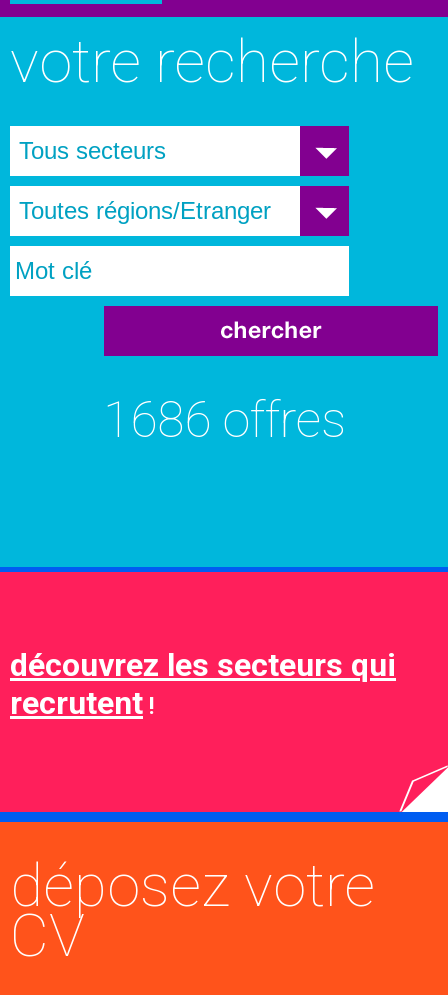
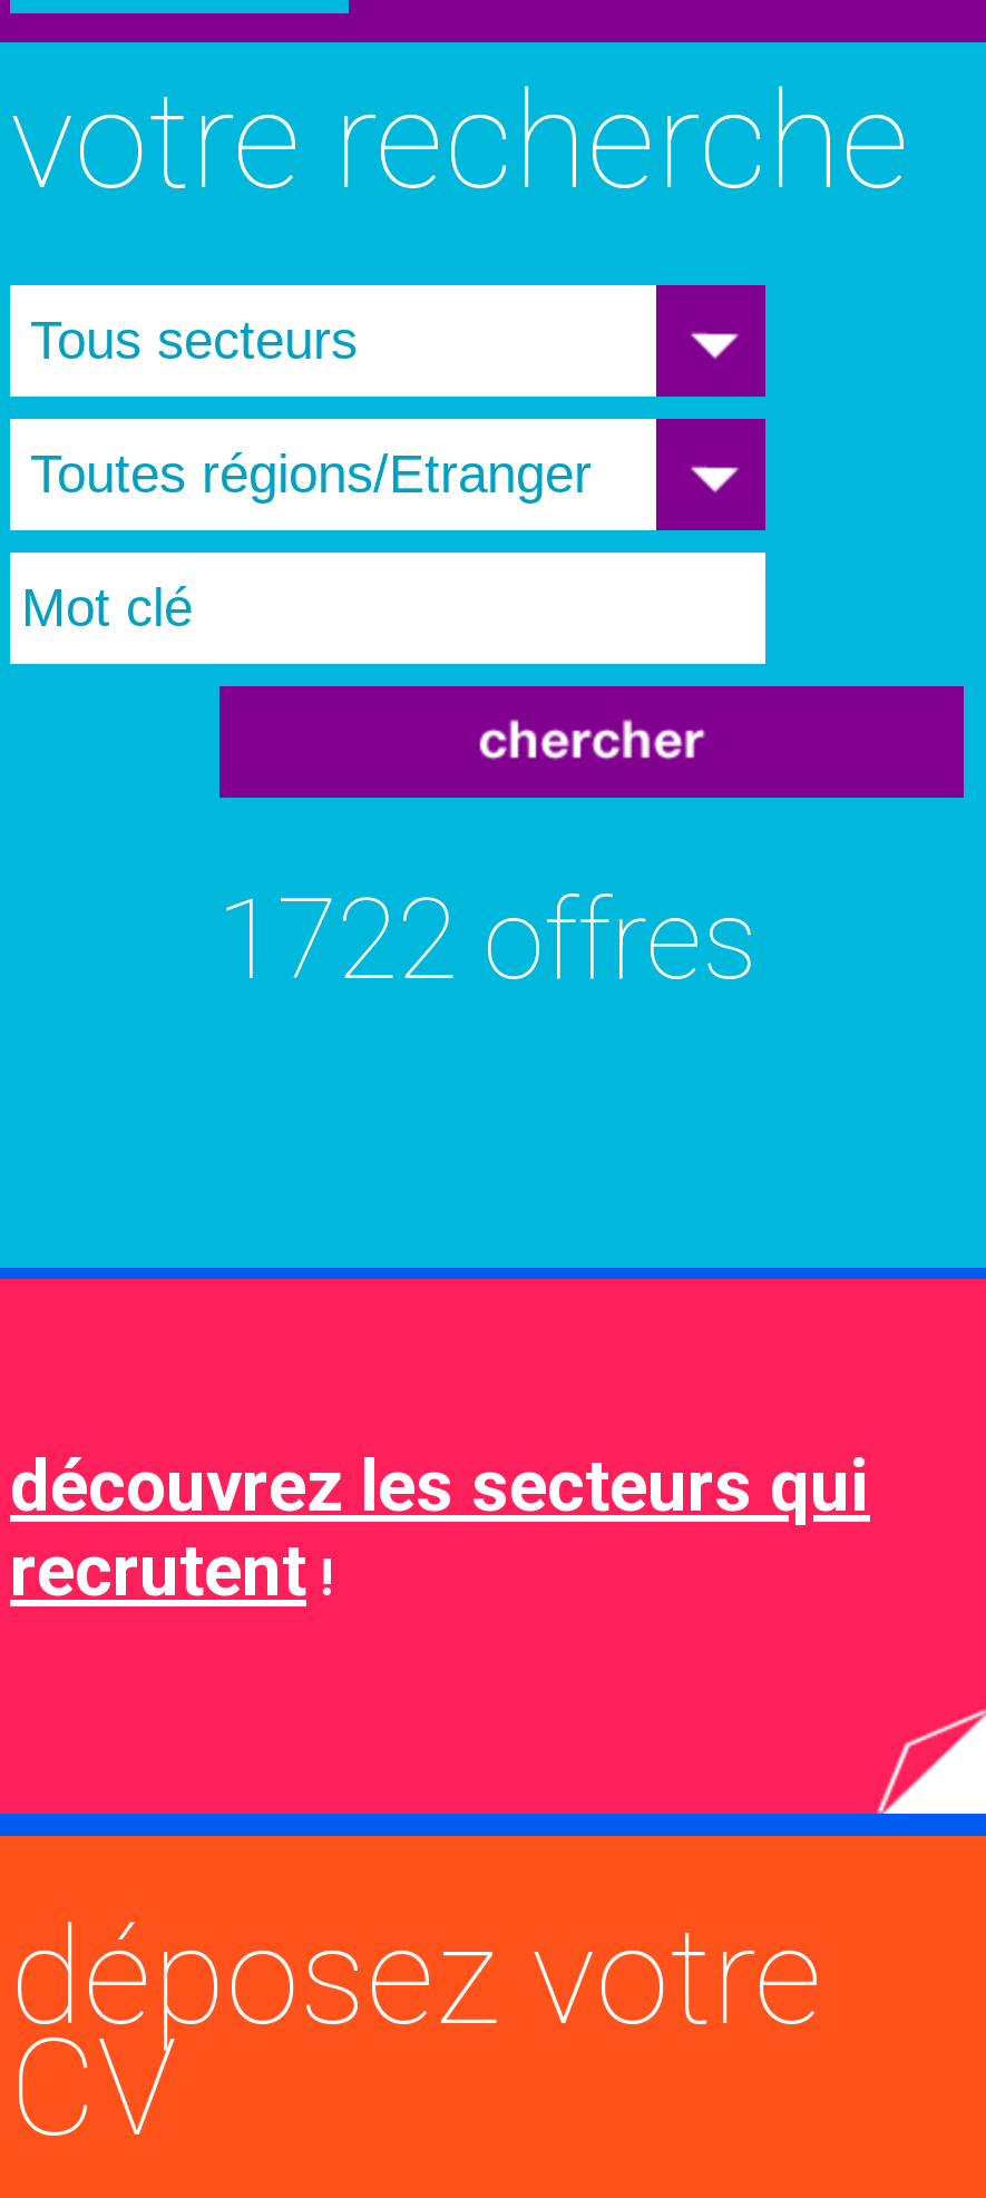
- 1686 offres
+ 1722 offres
